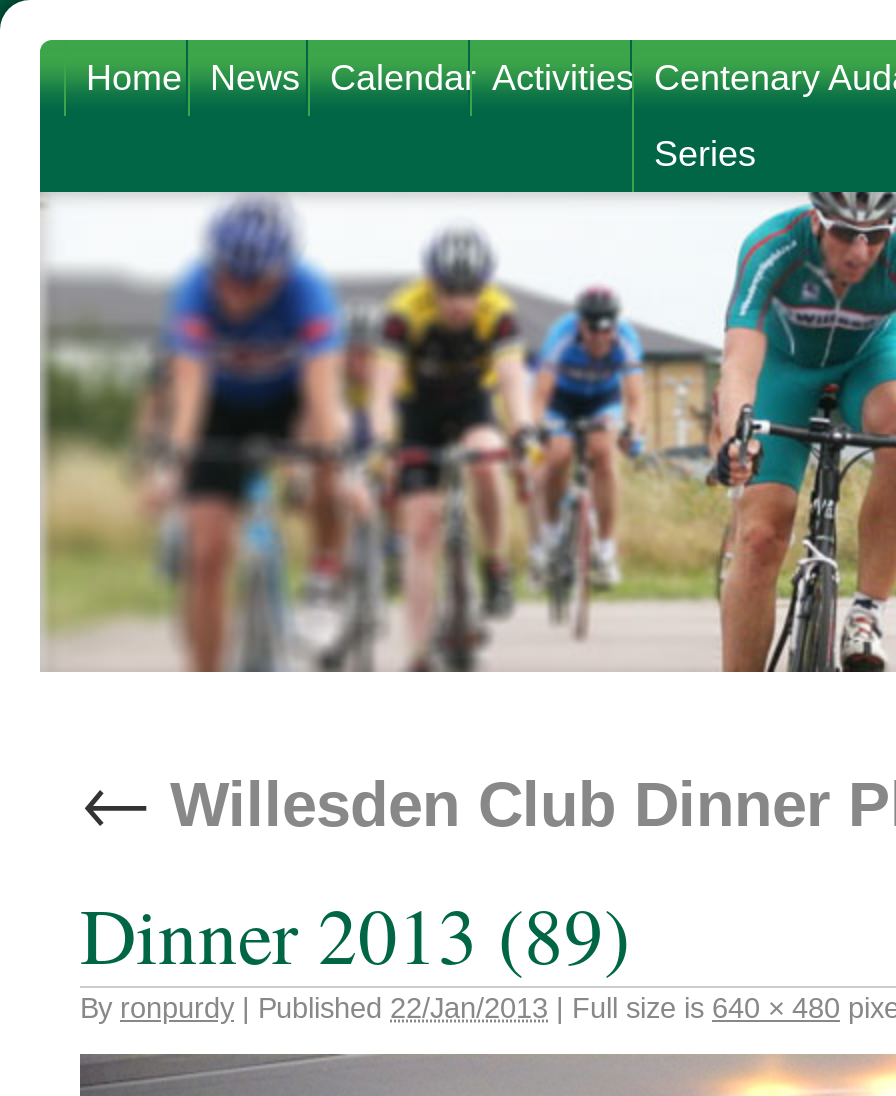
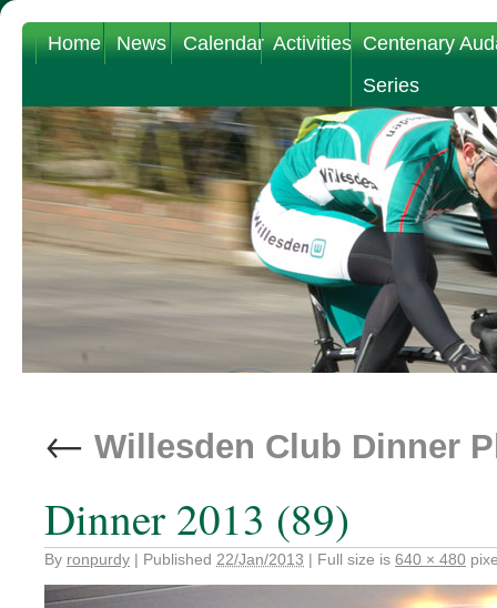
- [image]
+ [image]
